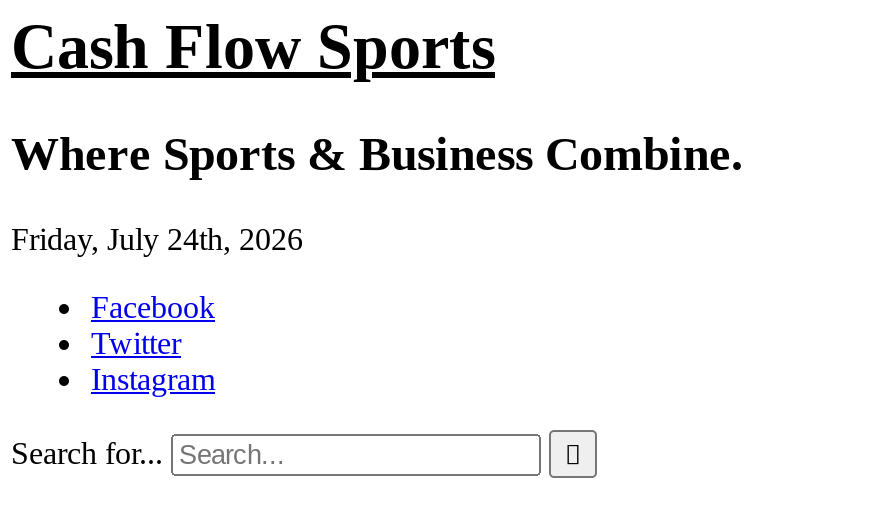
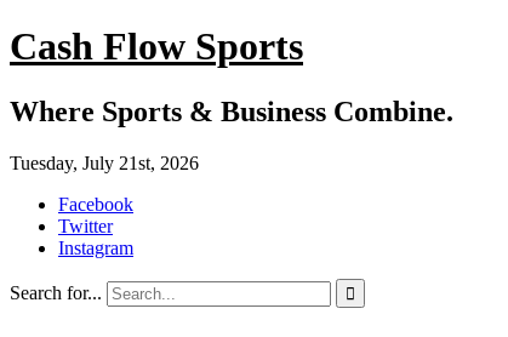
- Friday, July 24th, 2026
+ Tuesday, July 21st, 2026
